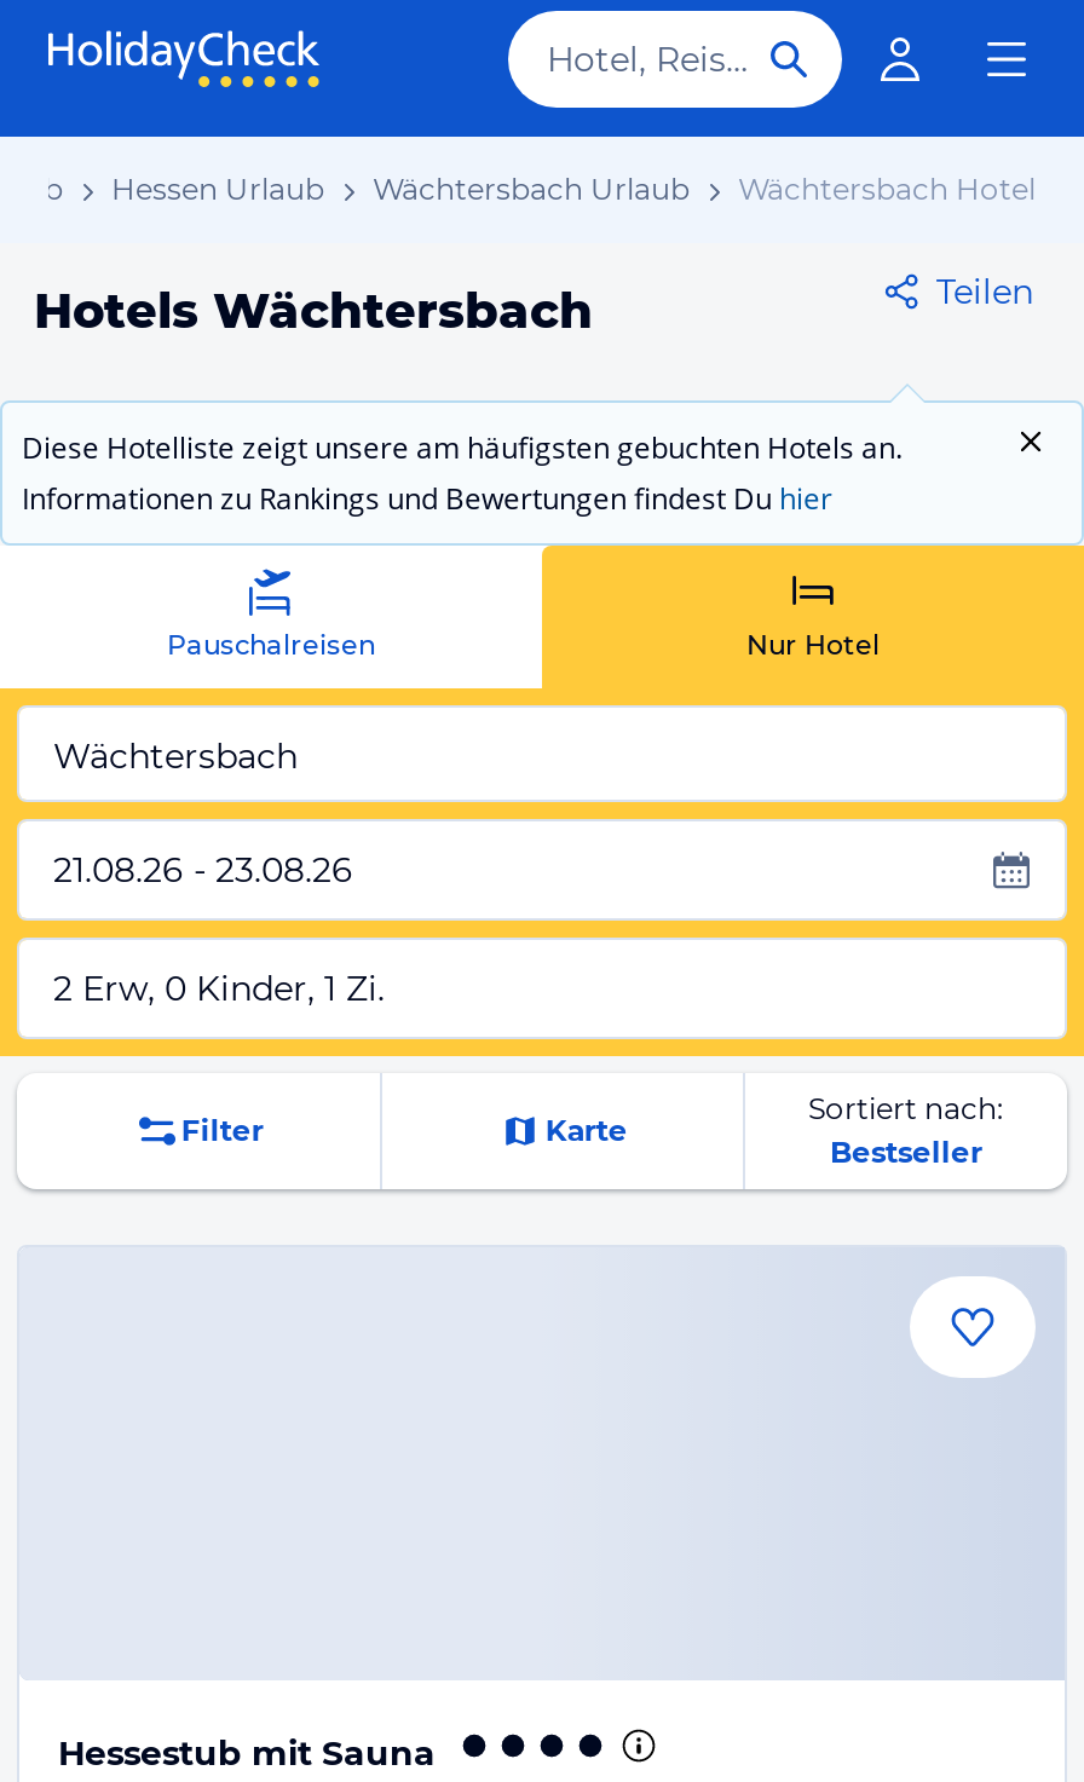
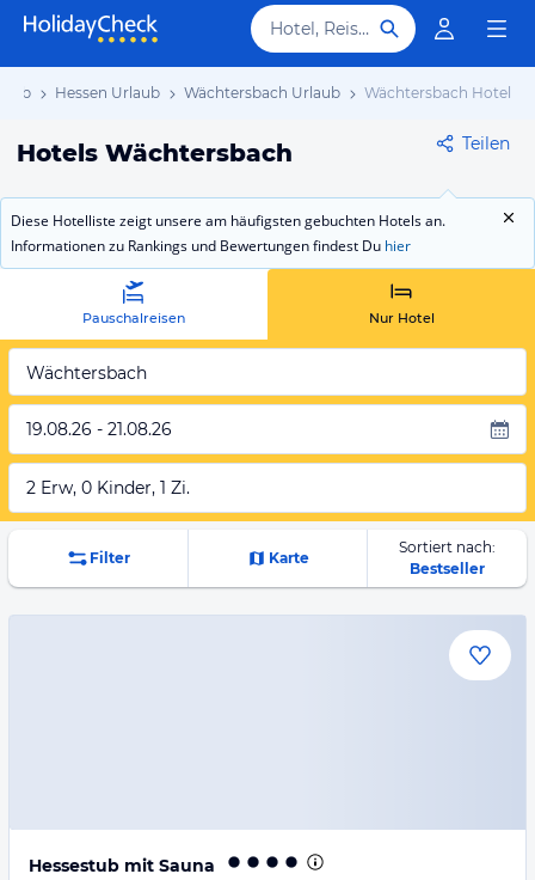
- 21.08.26 - 23.08.26
+ 19.08.26 - 21.08.26
